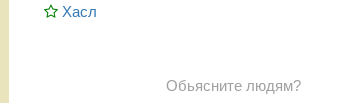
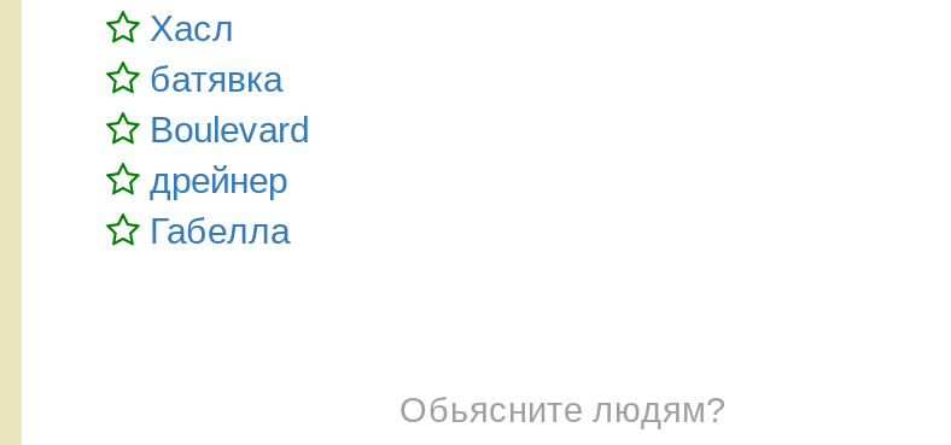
+ батявка
+ Boulevard
+ дрейнер
+ Габелла
